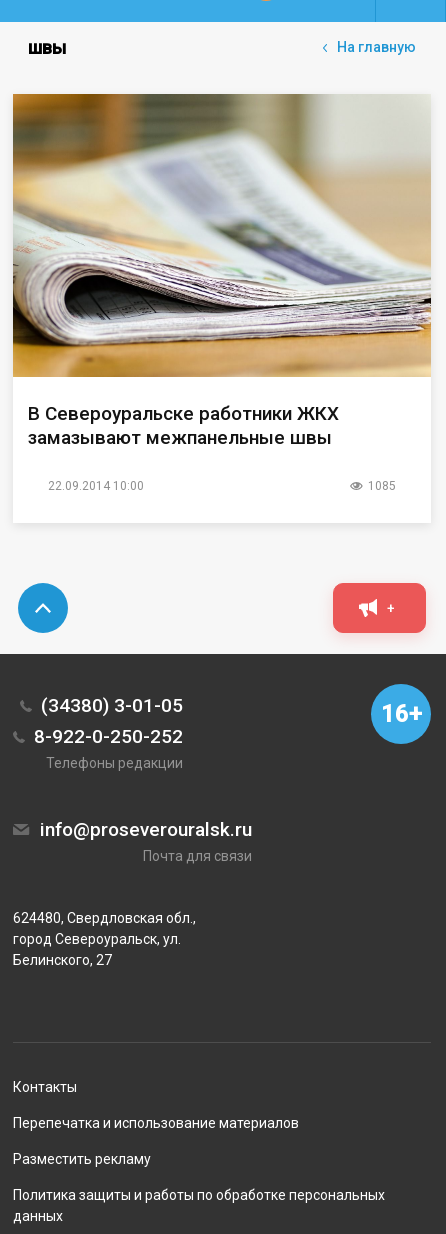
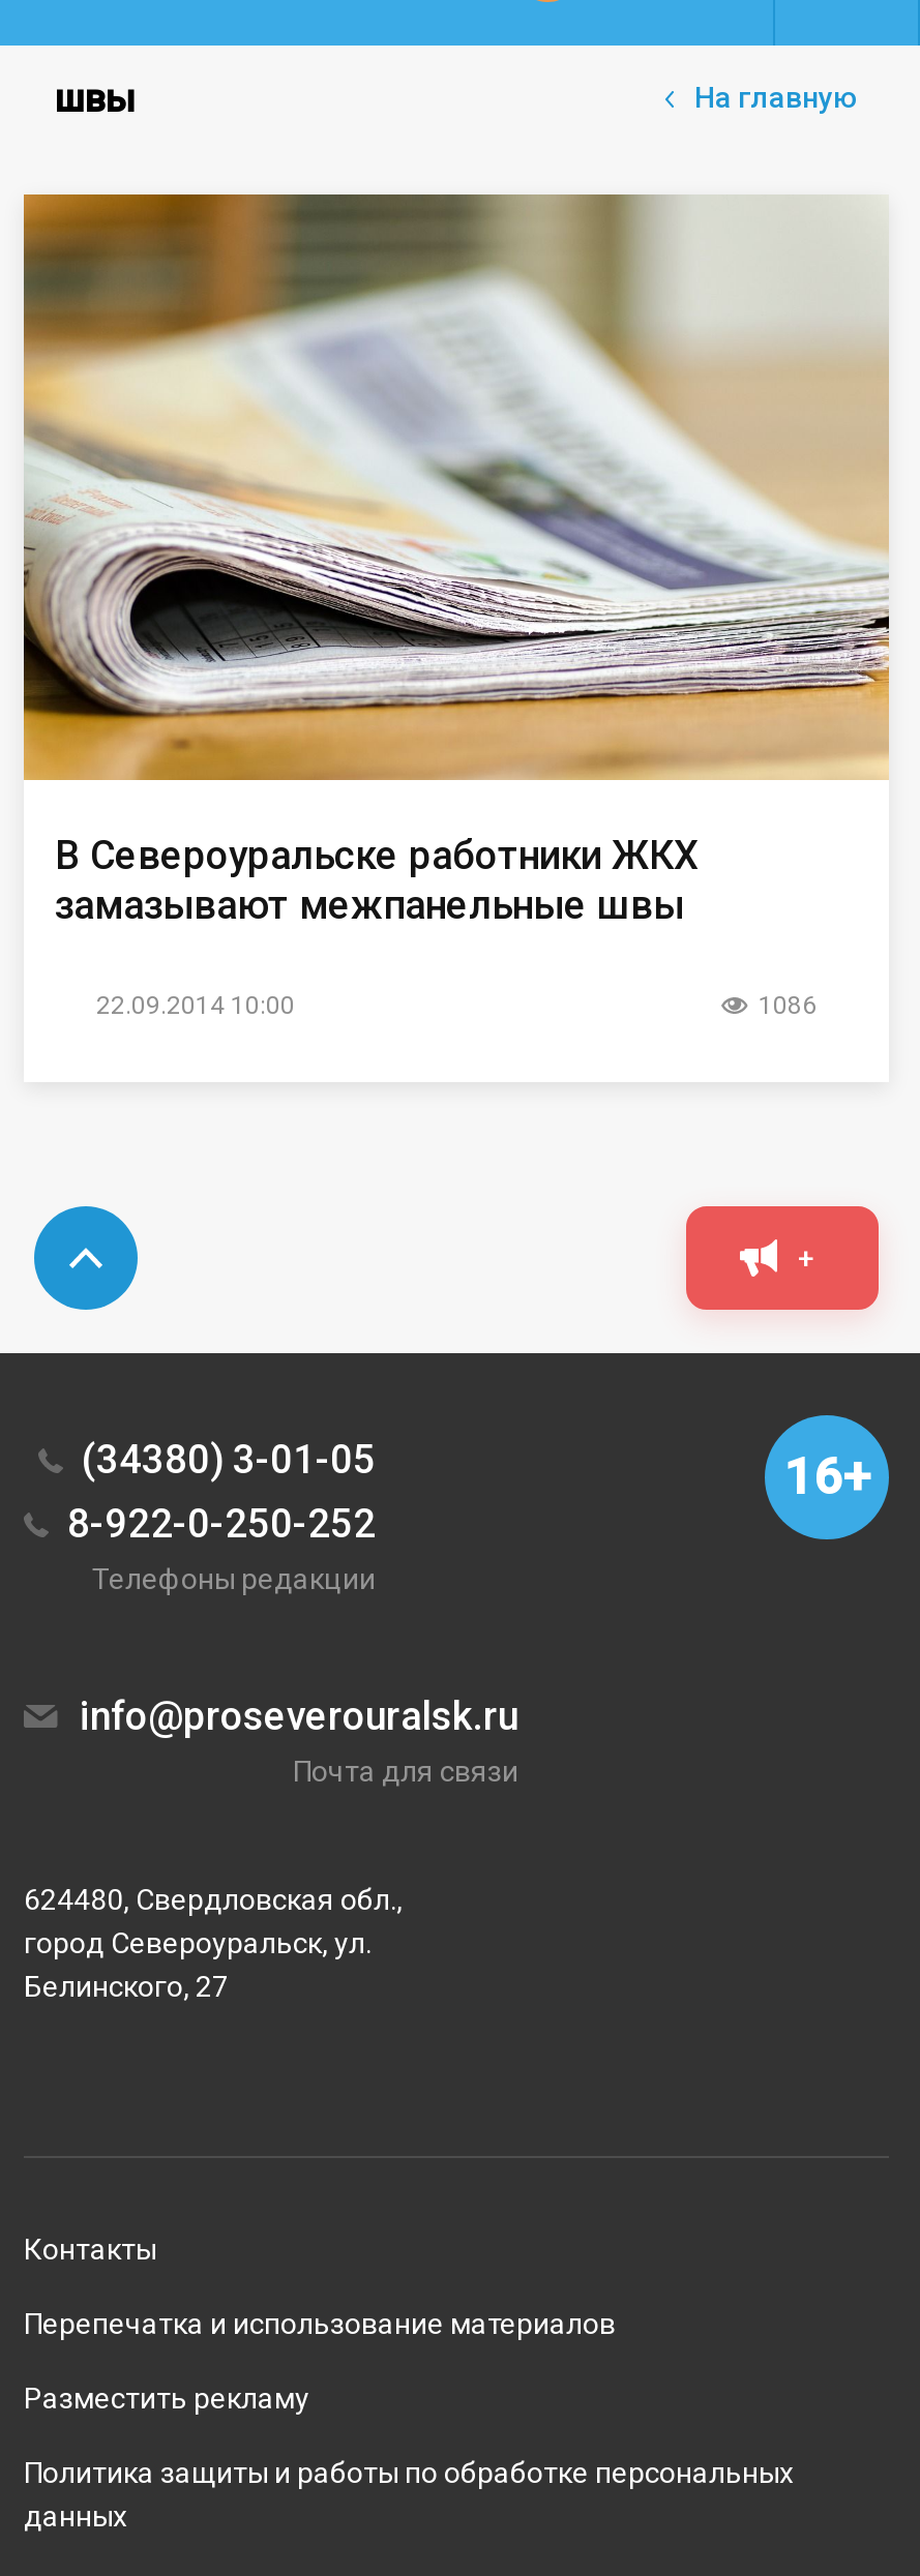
- 1085
+ 1086
